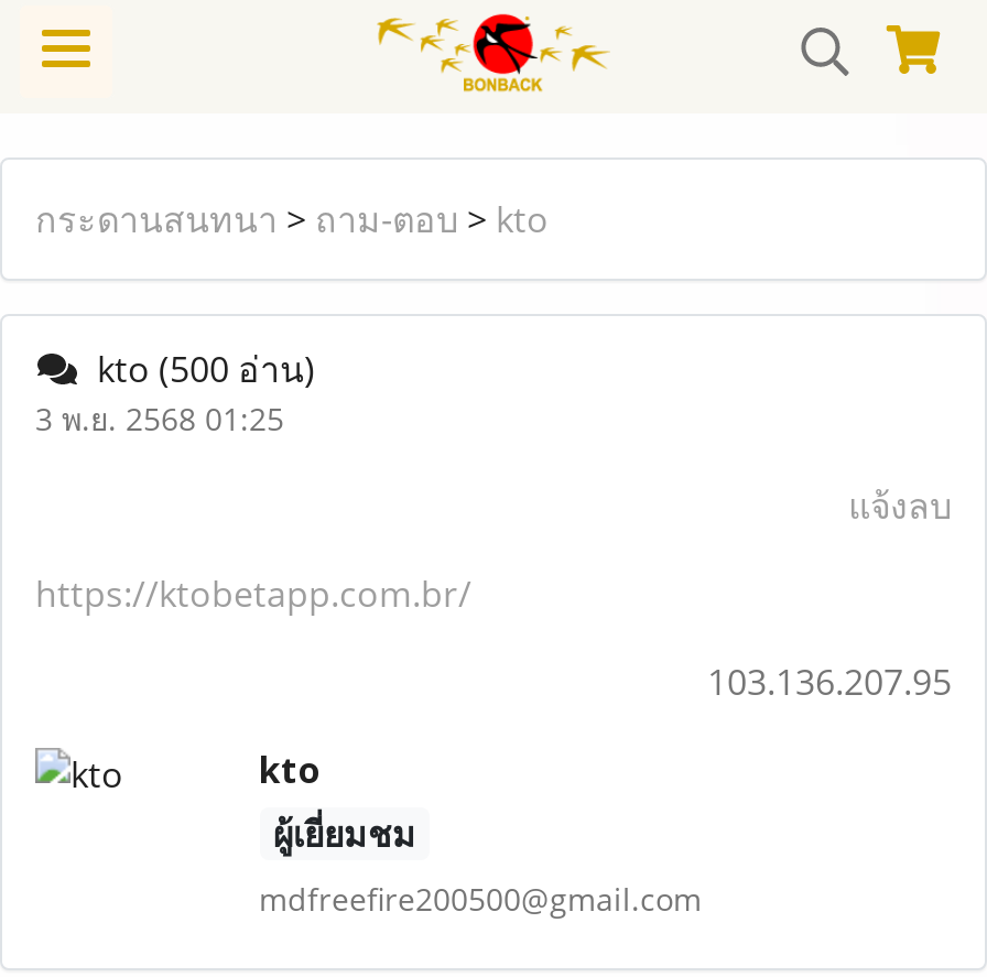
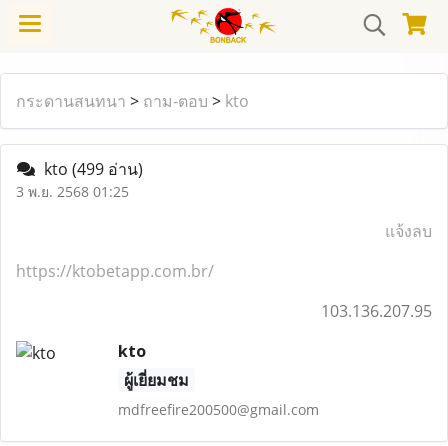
- kto (500 อ่าน)
+ kto (499 อ่าน)
